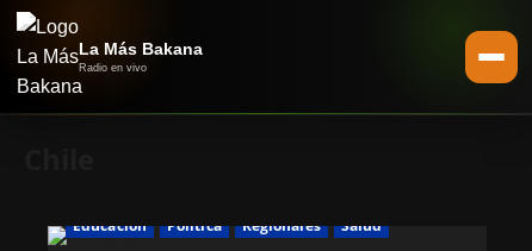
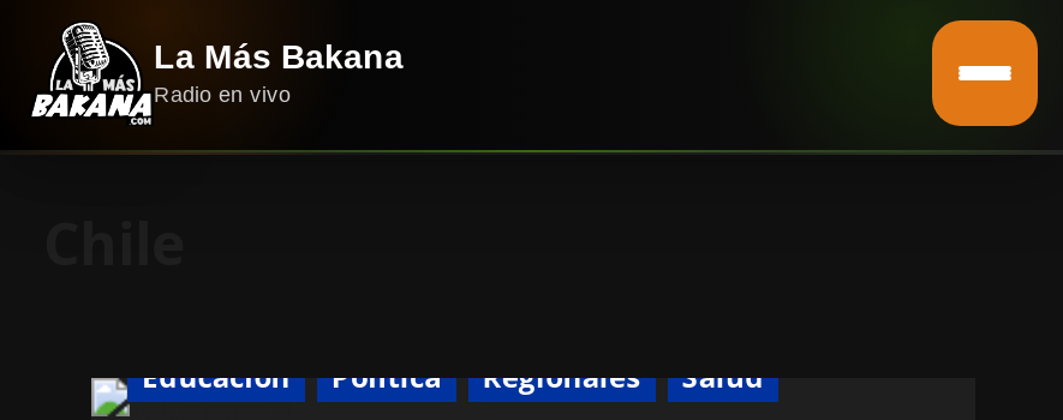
- [image]
+ [image]
